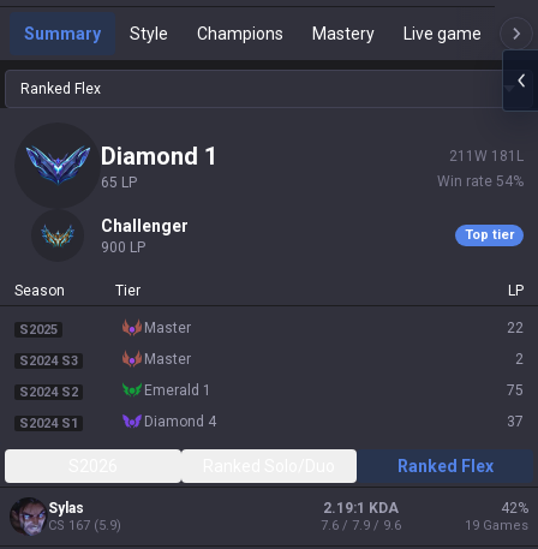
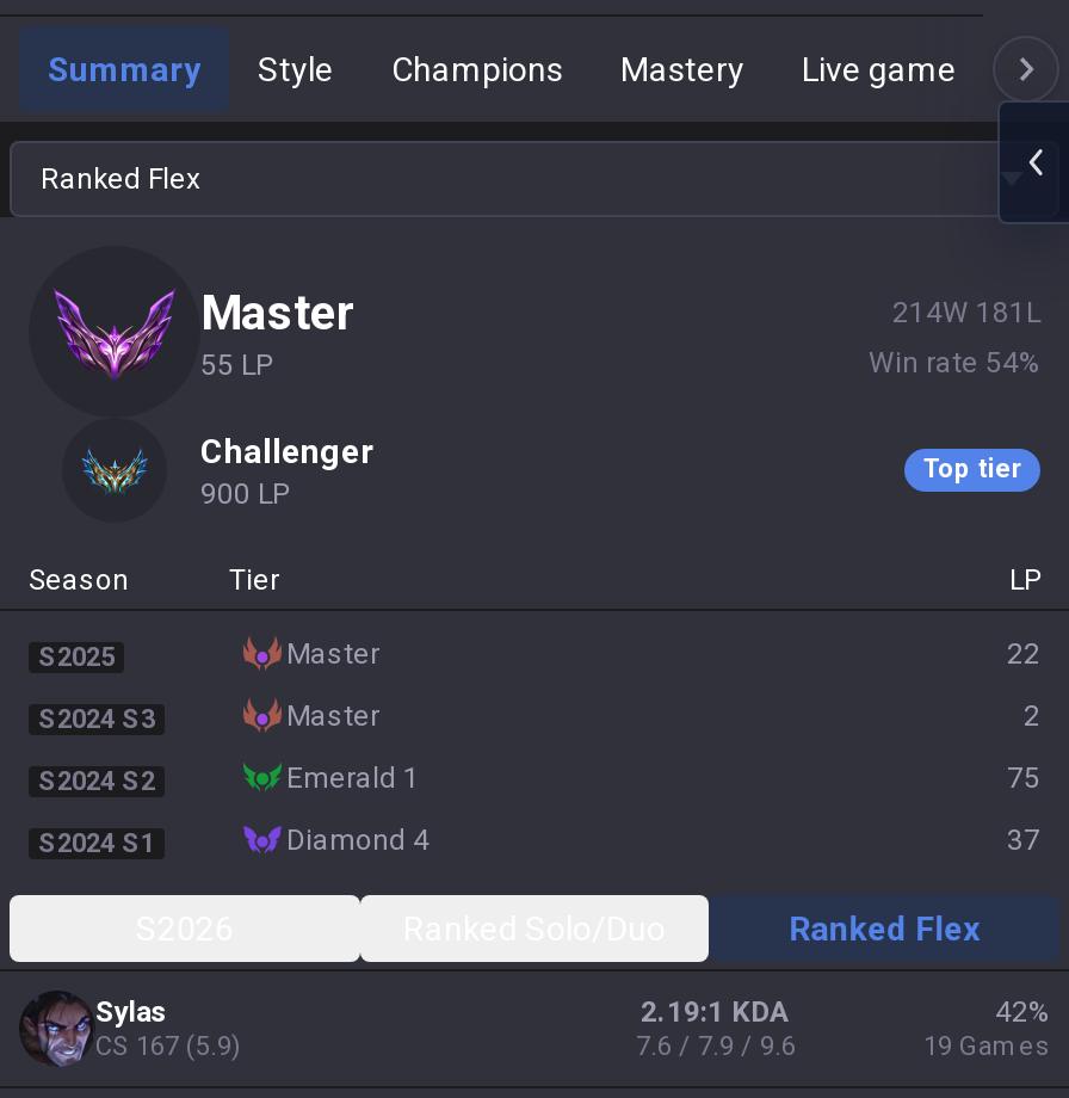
- [image]
- diamond 1
- 65 LP
+ [image]
+ master
+ 55 LP

- 211W 181 L
+ 214W 181 L
